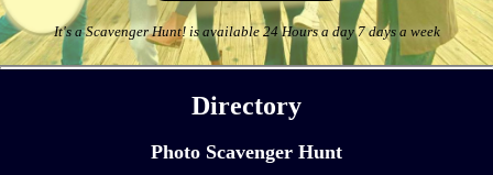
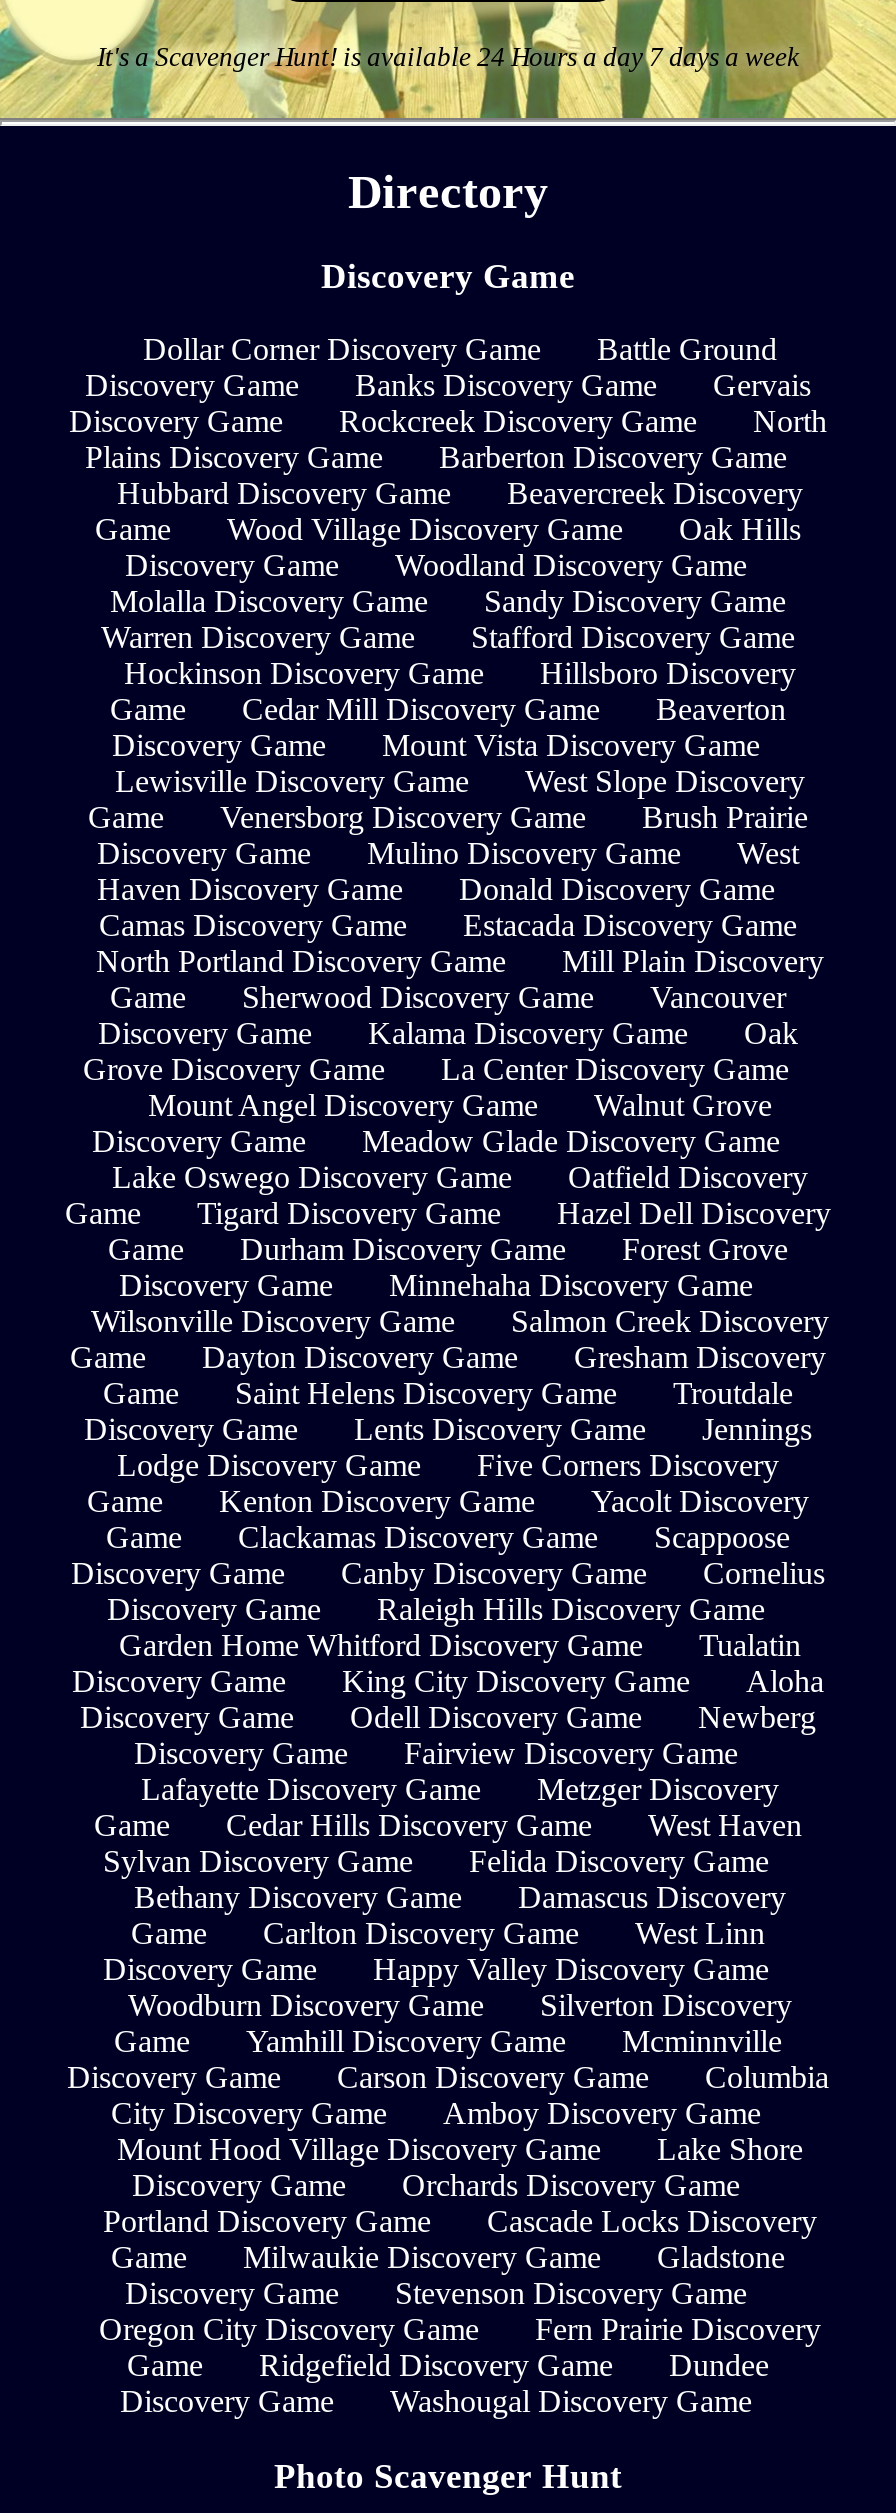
+ Discovery Game
+ Dollar Corner Discovery Game
+ Battle Ground
+ Discovery Game
+ Banks Discovery Game
+ Gervais
+ Discovery Game
+ Rockcreek Discovery Game
+ North
+ Plains Discovery Game
+ Barberton Discovery Game
+ Hubbard Discovery Game
+ Beavercreek Discovery
+ Game
+ Wood Village Discovery Game
+ Oak Hills
+ Discovery Game
+ Woodland Discovery Game
+ Molalla Discovery Game
+ Sandy Discovery Game
+ Warren Discovery Game
+ Stafford Discovery Game
+ Hockinson Discovery Game
+ Hillsboro Discovery
+ Game
+ Cedar Mill Discovery Game
+ Beaverton
+ Discovery Game
+ Mount Vista Discovery Game
+ Lewisville Discovery Game
+ West Slope Discovery
+ Game
+ Venersborg Discovery Game
+ Brush Prairie
+ Discovery Game
+ Mulino Discovery Game
+ West
+ Haven Discovery Game
+ Donald Discovery Game
+ Camas Discovery Game
+ Estacada Discovery Game
+ North Portland Discovery Game
+ Mill Plain Discovery
+ Game
+ Sherwood Discovery Game
+ Vancouver
+ Discovery Game
+ Kalama Discovery Game
+ Oak
+ Grove Discovery Game
+ La Center Discovery Game
+ Mount Angel Discovery Game
+ Walnut Grove
+ Discovery Game
+ Meadow Glade Discovery Game
+ Lake Oswego Discovery Game
+ Oatfield Discovery
+ Game
+ Tigard Discovery Game
+ Hazel Dell Discovery
+ Game
+ Durham Discovery Game
+ Forest Grove
+ Discovery Game
+ Minnehaha Discovery Game
+ Wilsonville Discovery Game
+ Salmon Creek Discovery
+ Game
+ Dayton Discovery Game
+ Gresham Discovery
+ Game
+ Saint Helens Discovery Game
+ Troutdale
+ Discovery Game
+ Lents Discovery Game
+ Jennings
+ Lodge Discovery Game
+ Five Corners Discovery
+ Game
+ Kenton Discovery Game
+ Yacolt Discovery
+ Game
+ Clackamas Discovery Game
+ Scappoose
+ Discovery Game
+ Canby Discovery Game
+ Cornelius
+ Discovery Game
+ Raleigh Hills Discovery Game
+ Garden Home Whitford Discovery Game
+ Tualatin
+ Discovery Game
+ King City Discovery Game
+ Aloha
+ Discovery Game
+ Odell Discovery Game
+ Newberg
+ Discovery Game
+ Fairview Discovery Game
+ Lafayette Discovery Game
+ Metzger Discovery
+ Game
+ Cedar Hills Discovery Game
+ West Haven
+ Sylvan Discovery Game
+ Felida Discovery Game
+ Bethany Discovery Game
+ Damascus Discovery
+ Game
+ Carlton Discovery Game
+ West Linn
+ Discovery Game
+ Happy Valley Discovery Game
+ Woodburn Discovery Game
+ Silverton Discovery
+ Game
+ Yamhill Discovery Game
+ Mcminnville
+ Discovery Game
+ Carson Discovery Game
+ Columbia
+ City Discovery Game
+ Amboy Discovery Game
+ Mount Hood Village Discovery Game
+ Lake Shore
+ Discovery Game
+ Orchards Discovery Game
+ Portland Discovery Game
+ Cascade Locks Discovery
+ Game
+ Milwaukie Discovery Game
+ Gladstone
+ Discovery Game
+ Stevenson Discovery Game
+ Oregon City Discovery Game
+ Fern Prairie Discovery
+ Game
+ Ridgefield Discovery Game
+ Dundee
+ Discovery Game
+ Washougal Discovery Game
